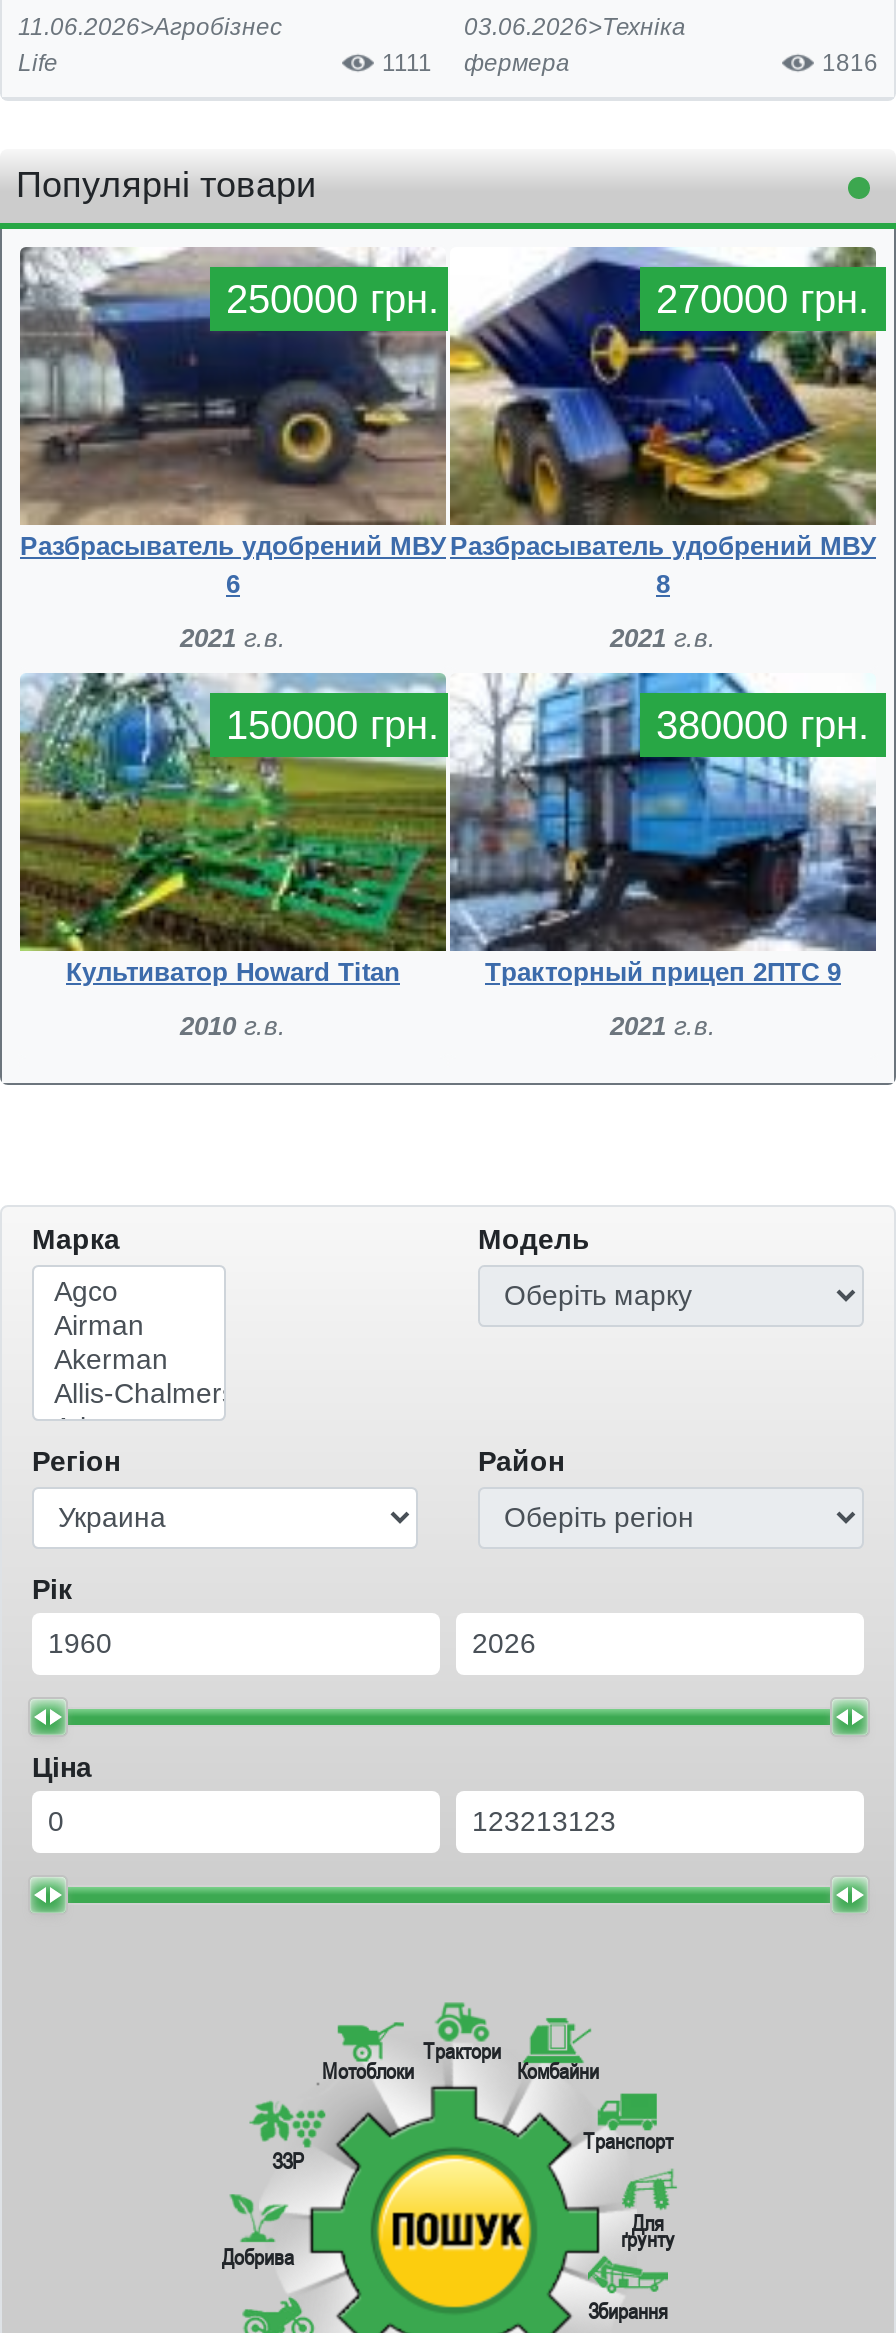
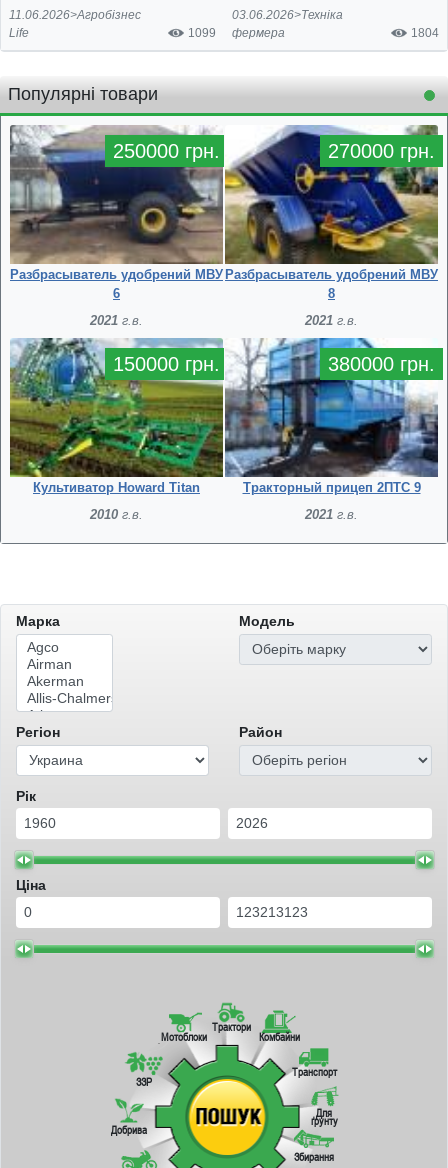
- 1111 фермера
+ 1099 фермера

- 1816
+ 1804
